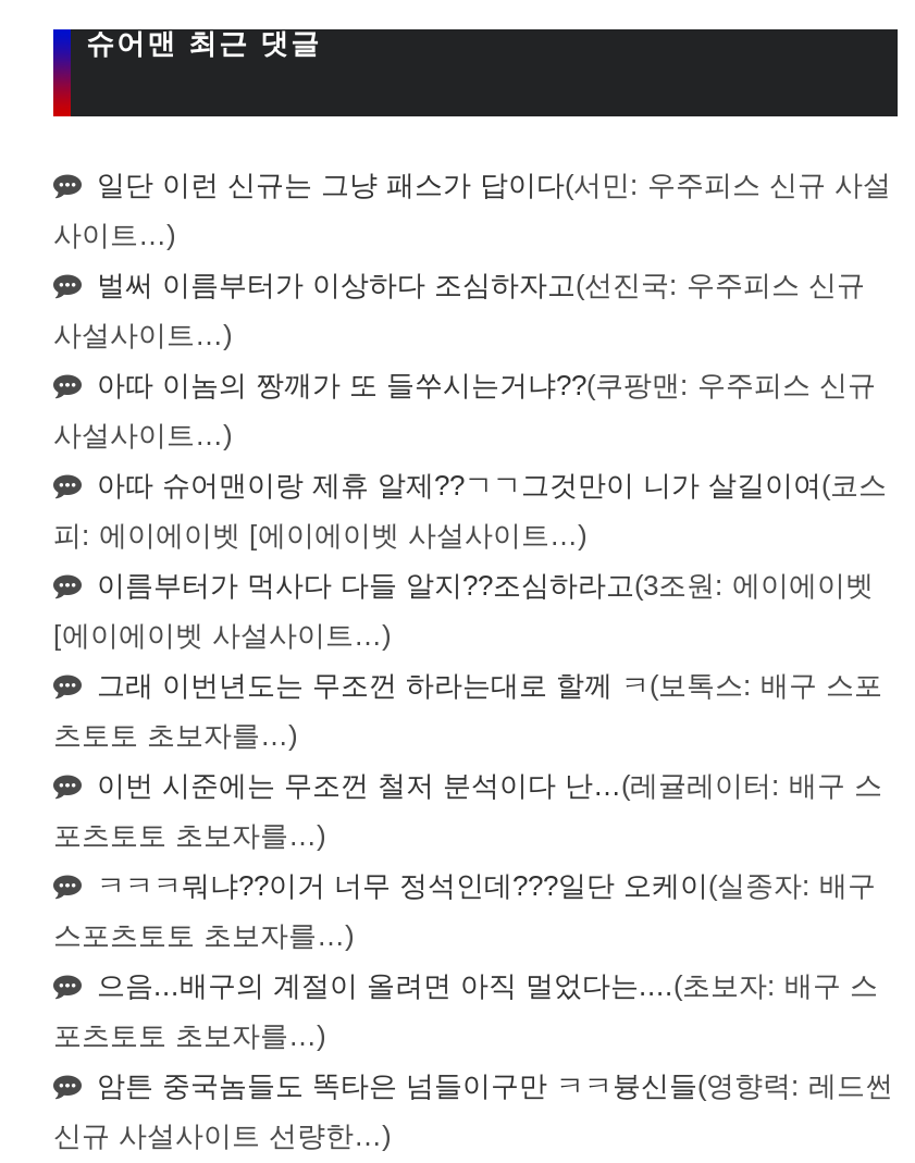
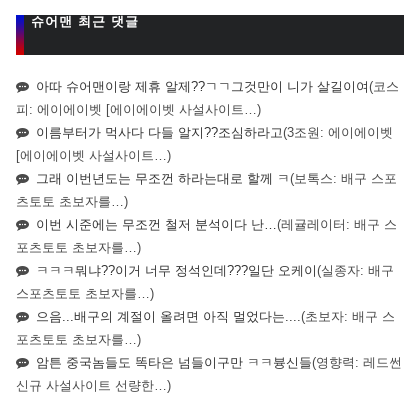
- 일단 이런 신규는 그냥 패스가 답이다(서민: 우주피스 신규 사설
- 사이트…)
- 벌써 이름부터가 이상하다 조심하자고(선진국: 우주피스 신규
- 사설사이트…)
- 아따 이놈의 짱깨가 또 들쑤시는거냐??(쿠팡맨: 우주피스 신규
- 사설사이트…)
